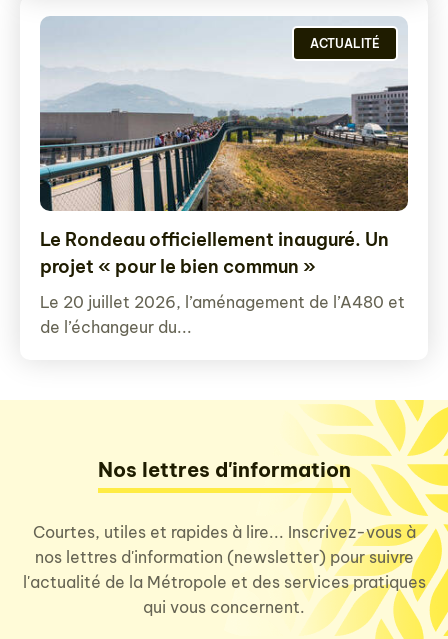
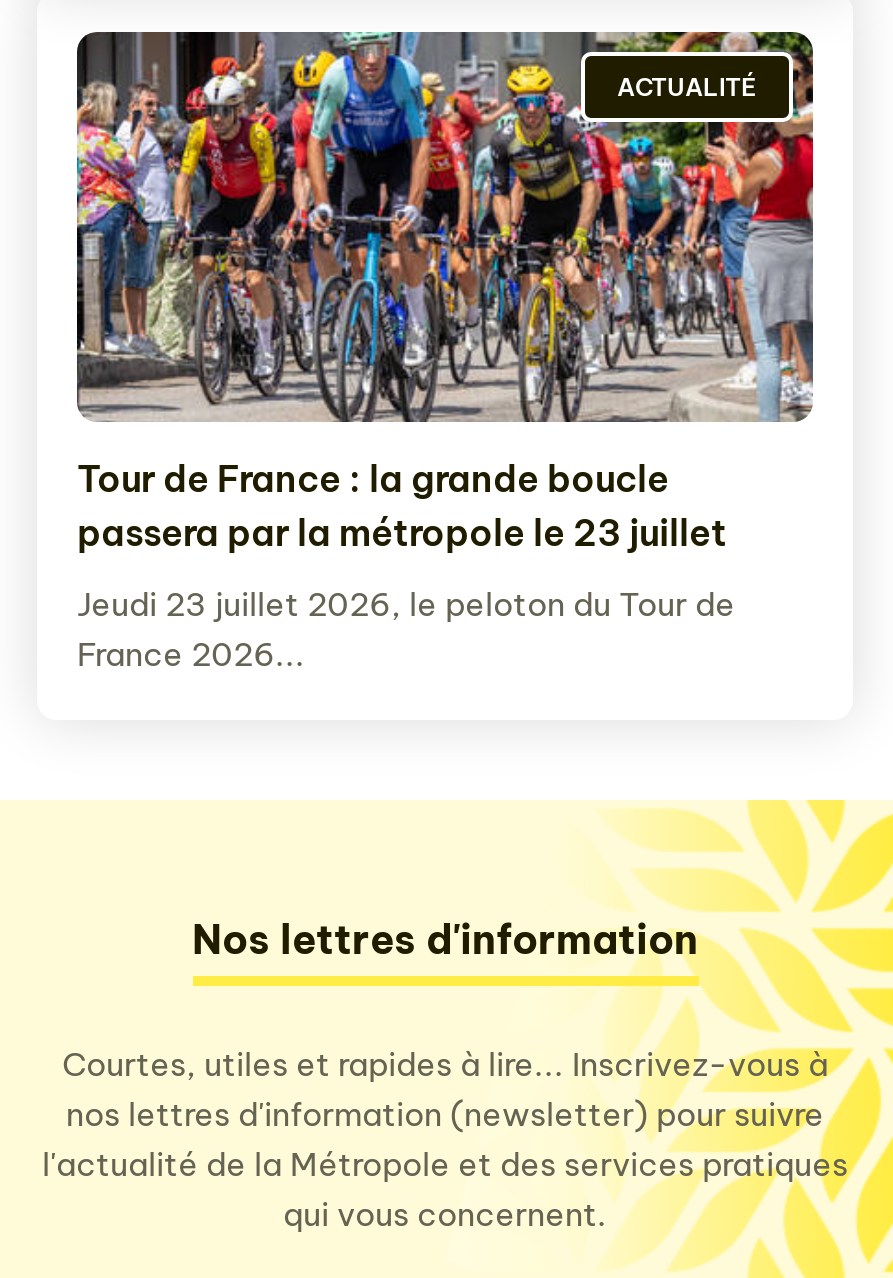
- [image]
- Le Rondeau officiellement inauguré. Un
- projet « pour le bien commun »
+ [image]
+ Tour de France : la grande boucle
+ passera par la métropole le 23 juillet

- Le 20 juillet 2026, l’aménagement de l’A480 et
- de l’échangeur du...
+ Jeudi 23 juillet 2026, le peloton du Tour de
+ France 2026...
